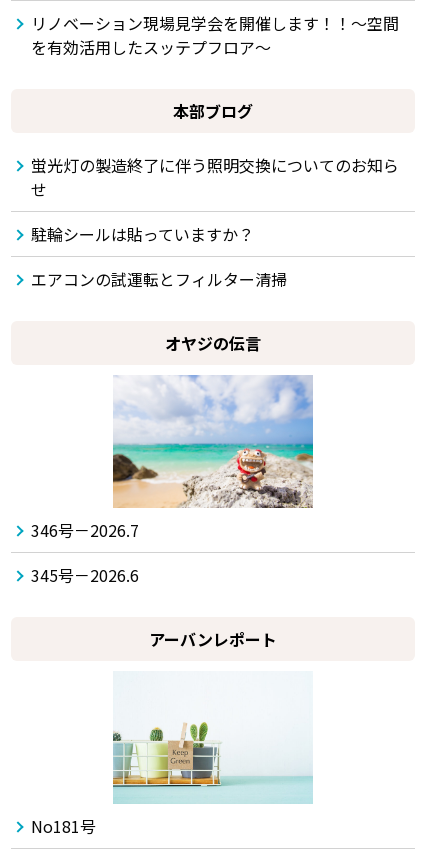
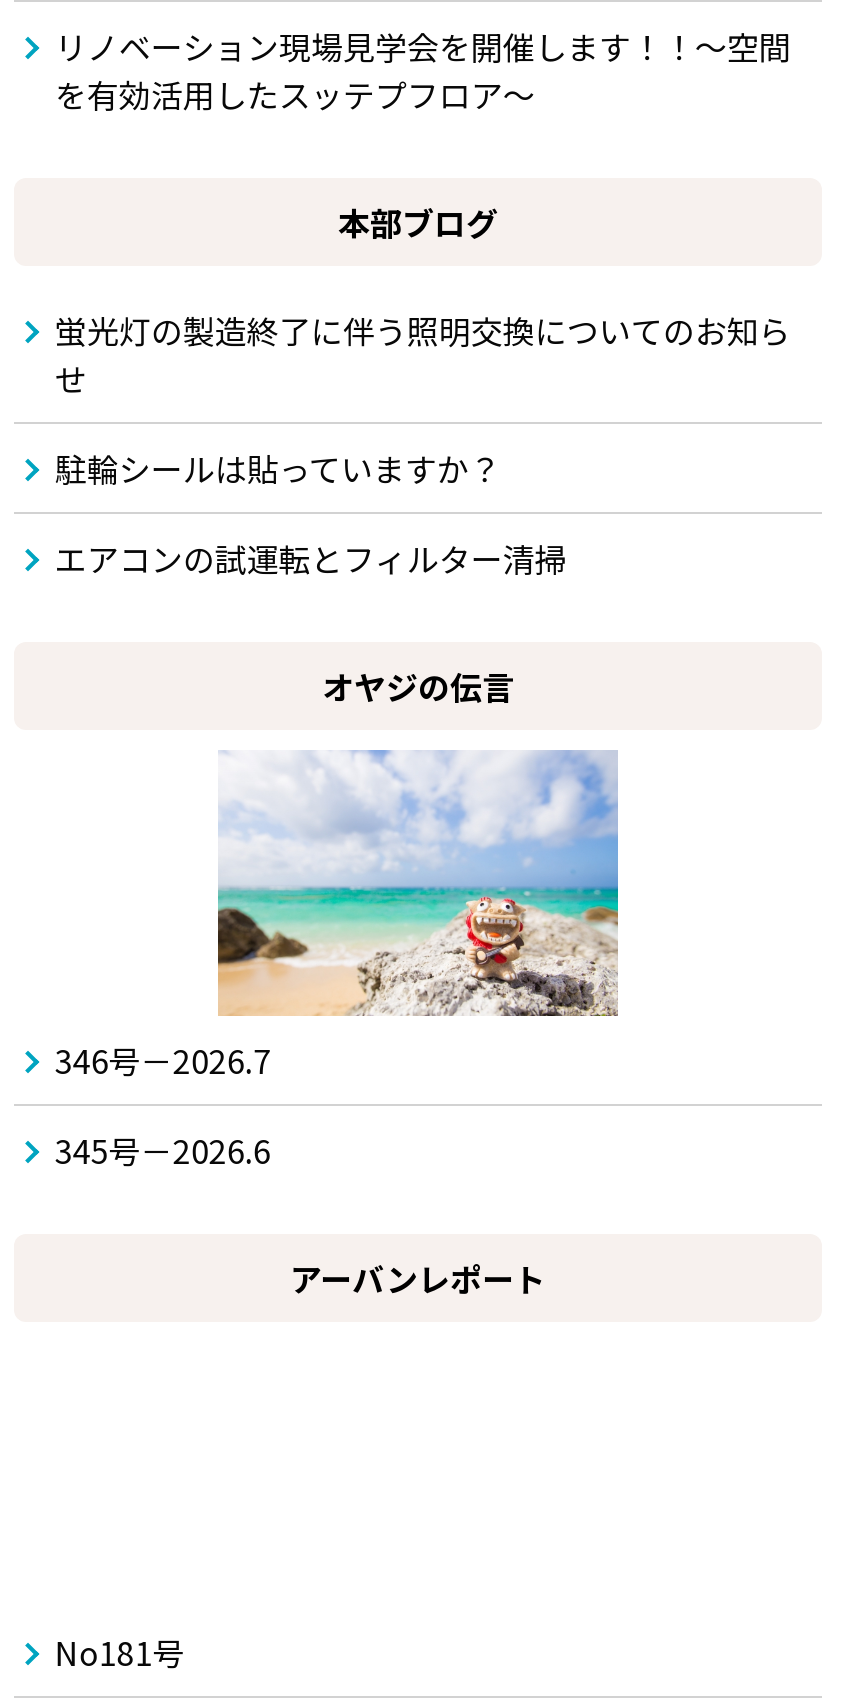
- [image]
